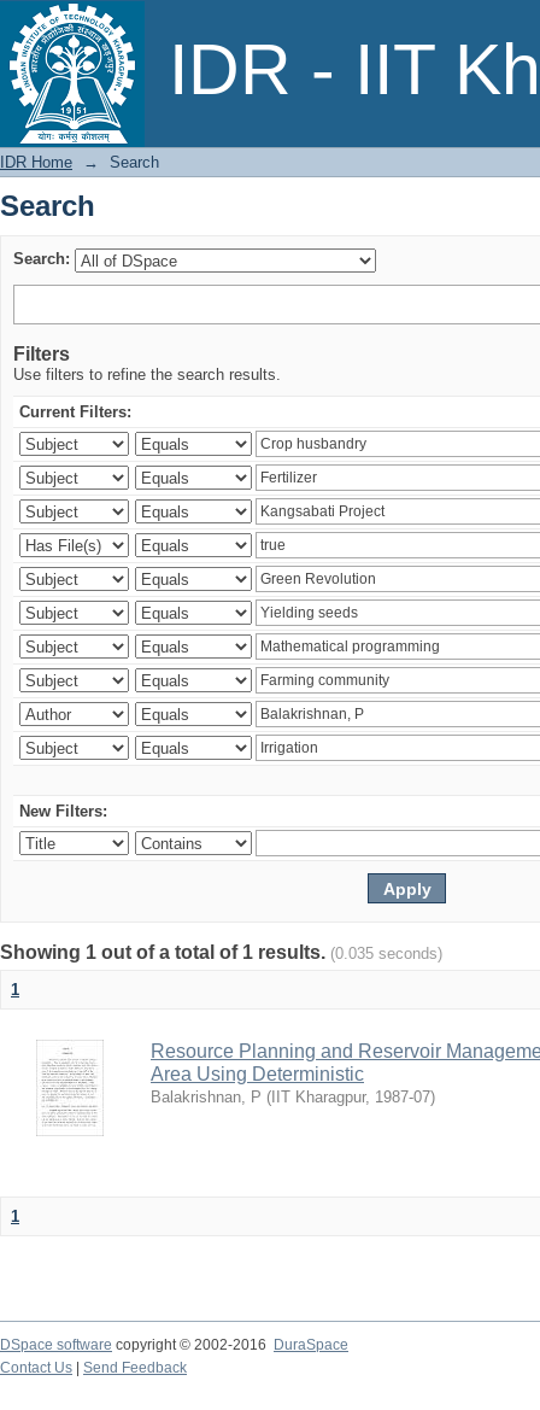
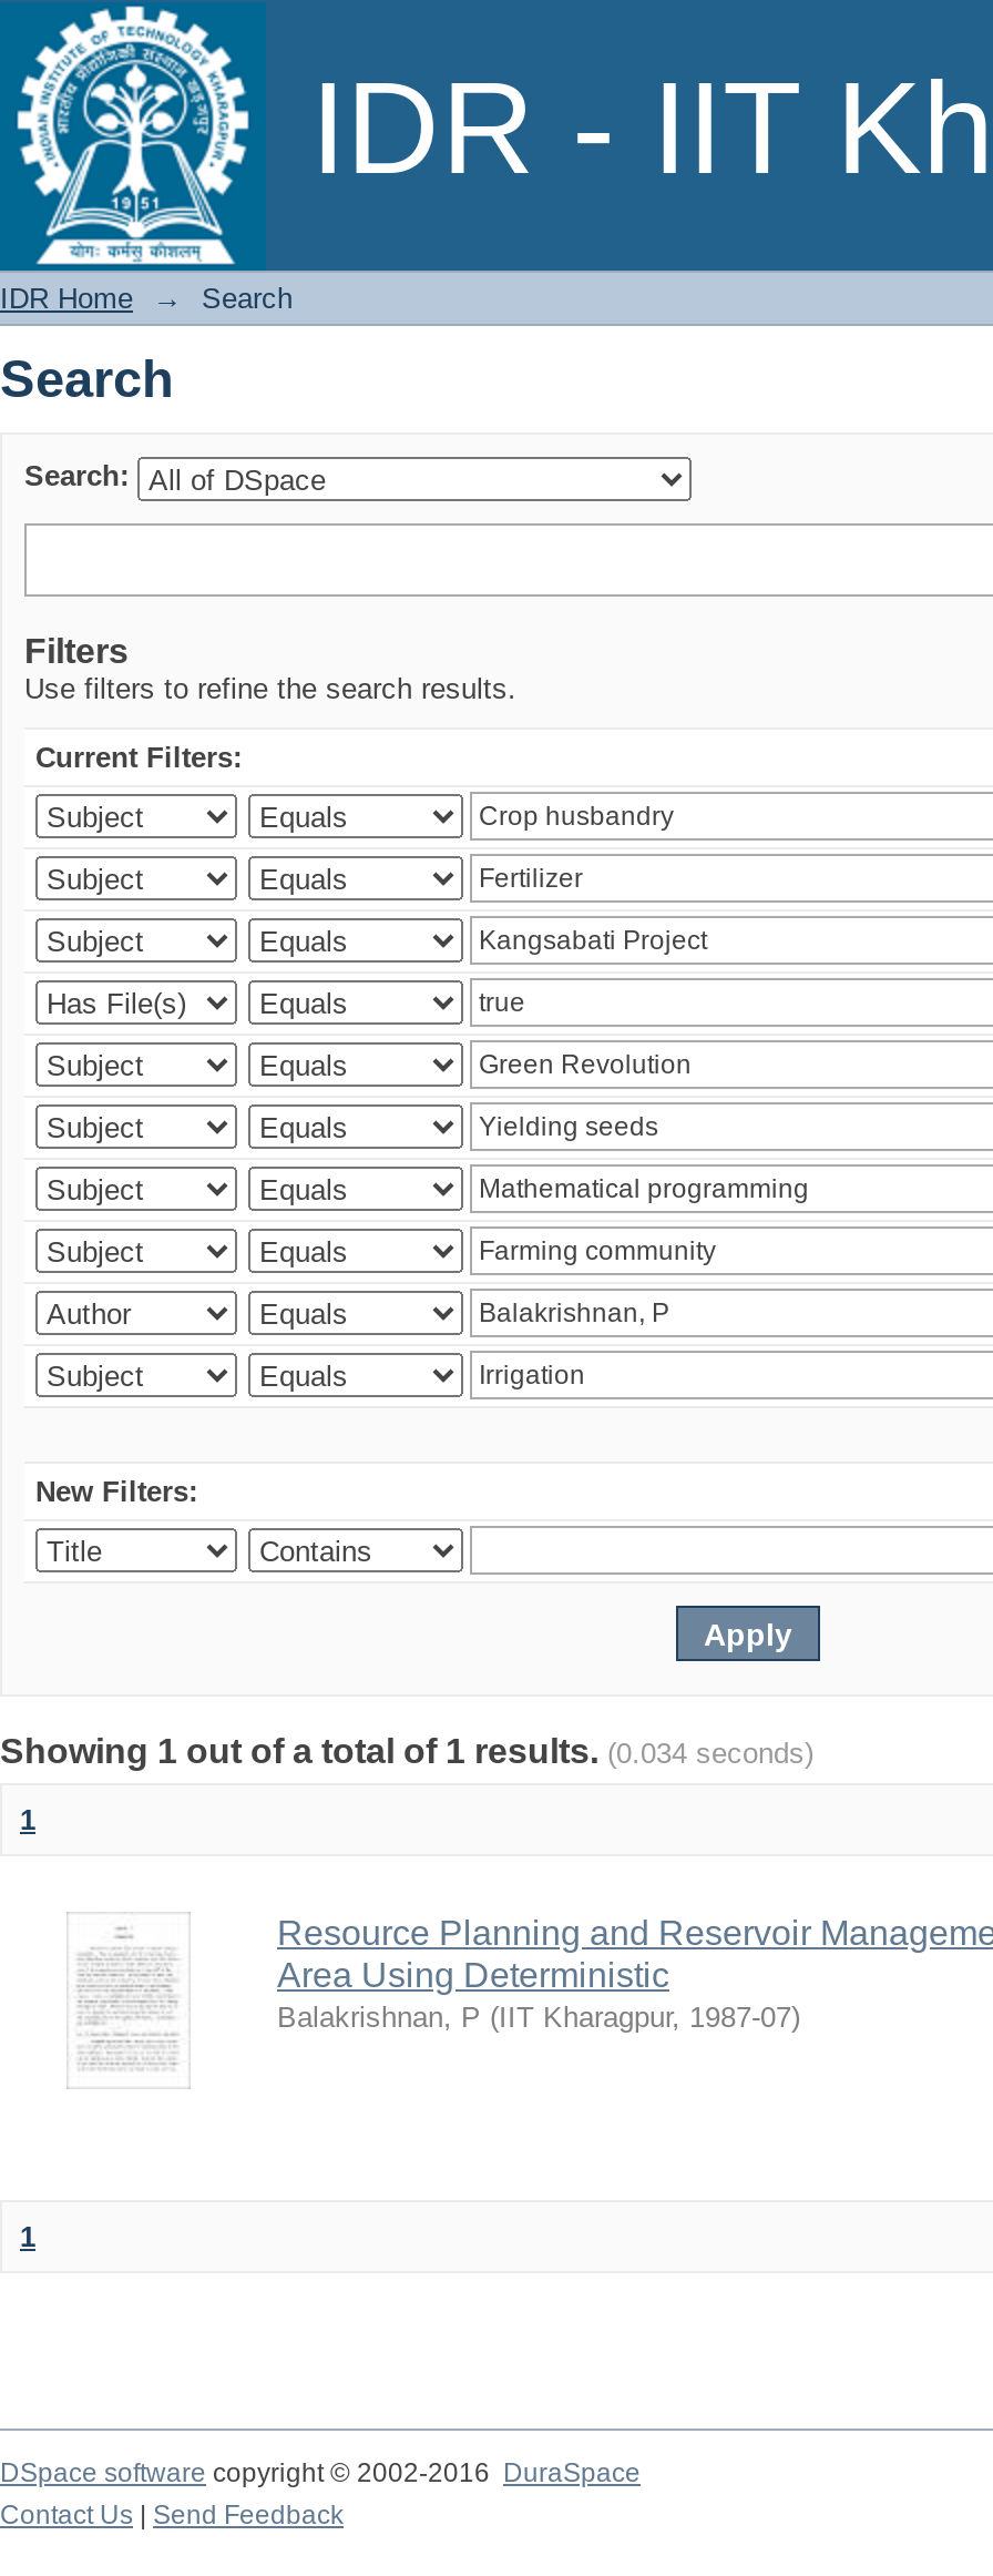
- Showing 1 out of a total of 1 results. (0.035 seconds)
+ Showing 1 out of a total of 1 results. (0.034 seconds)
